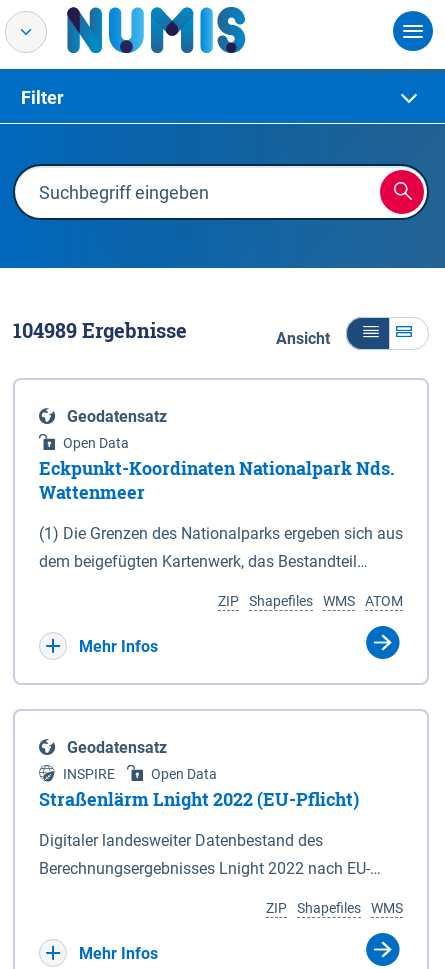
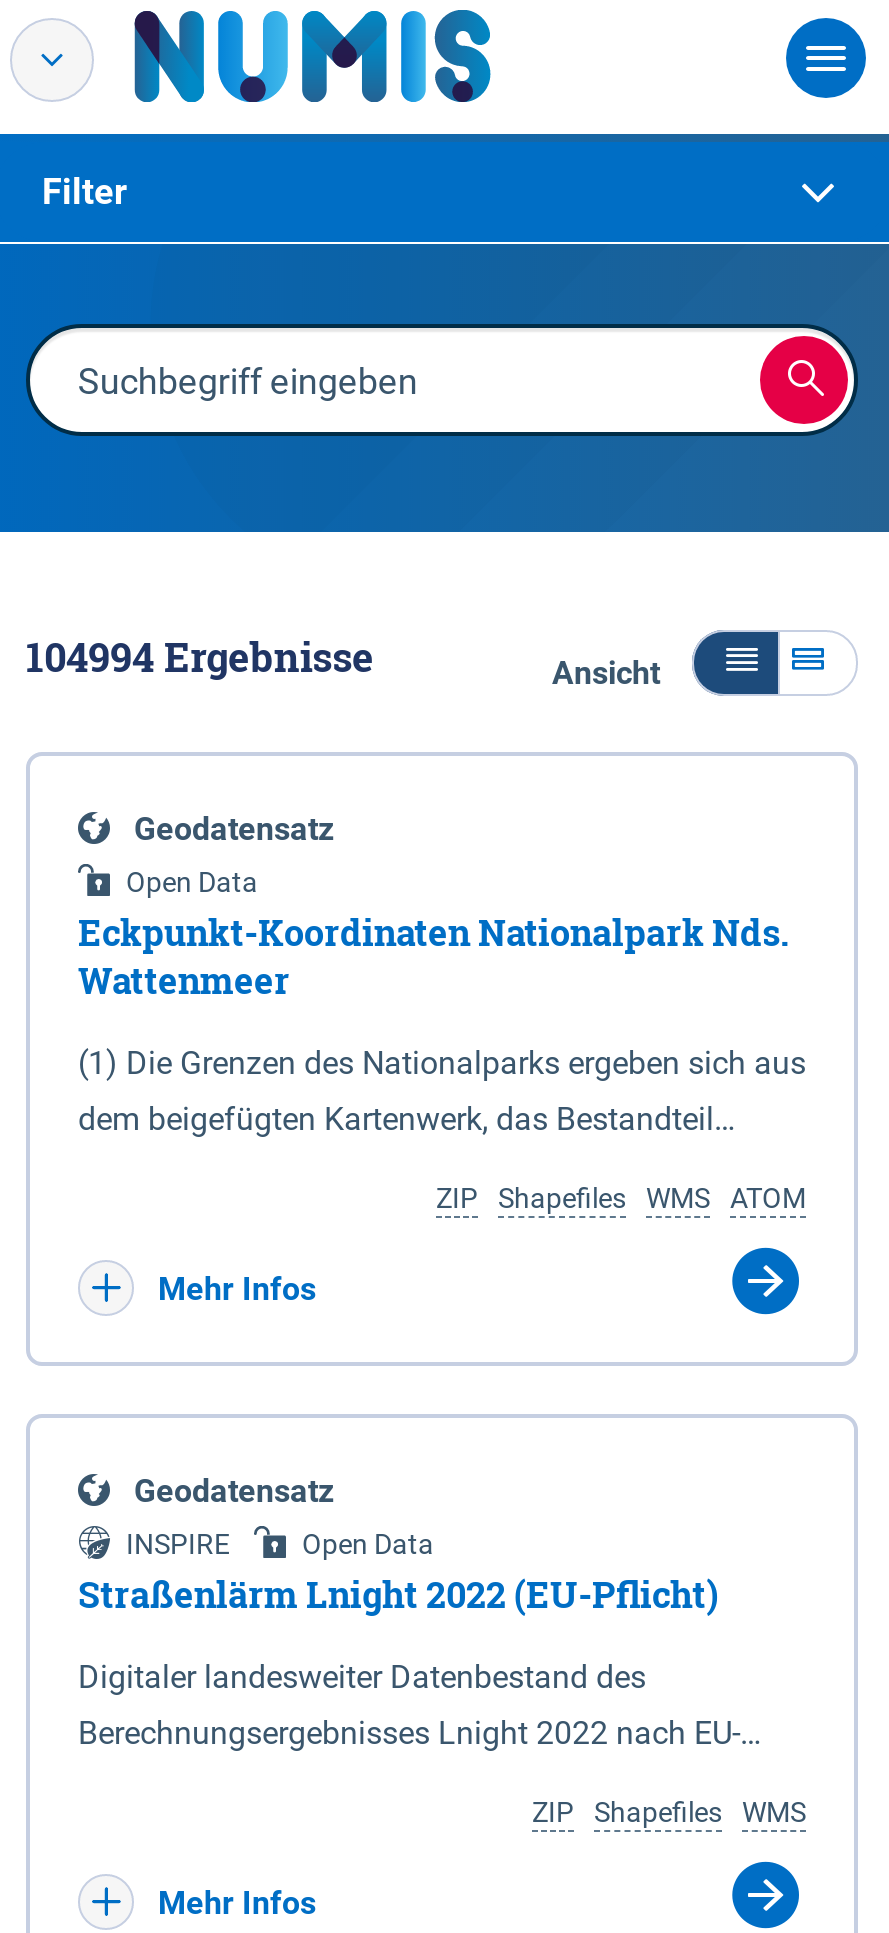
- 104989 Ergebnisse
+ 104994 Ergebnisse
